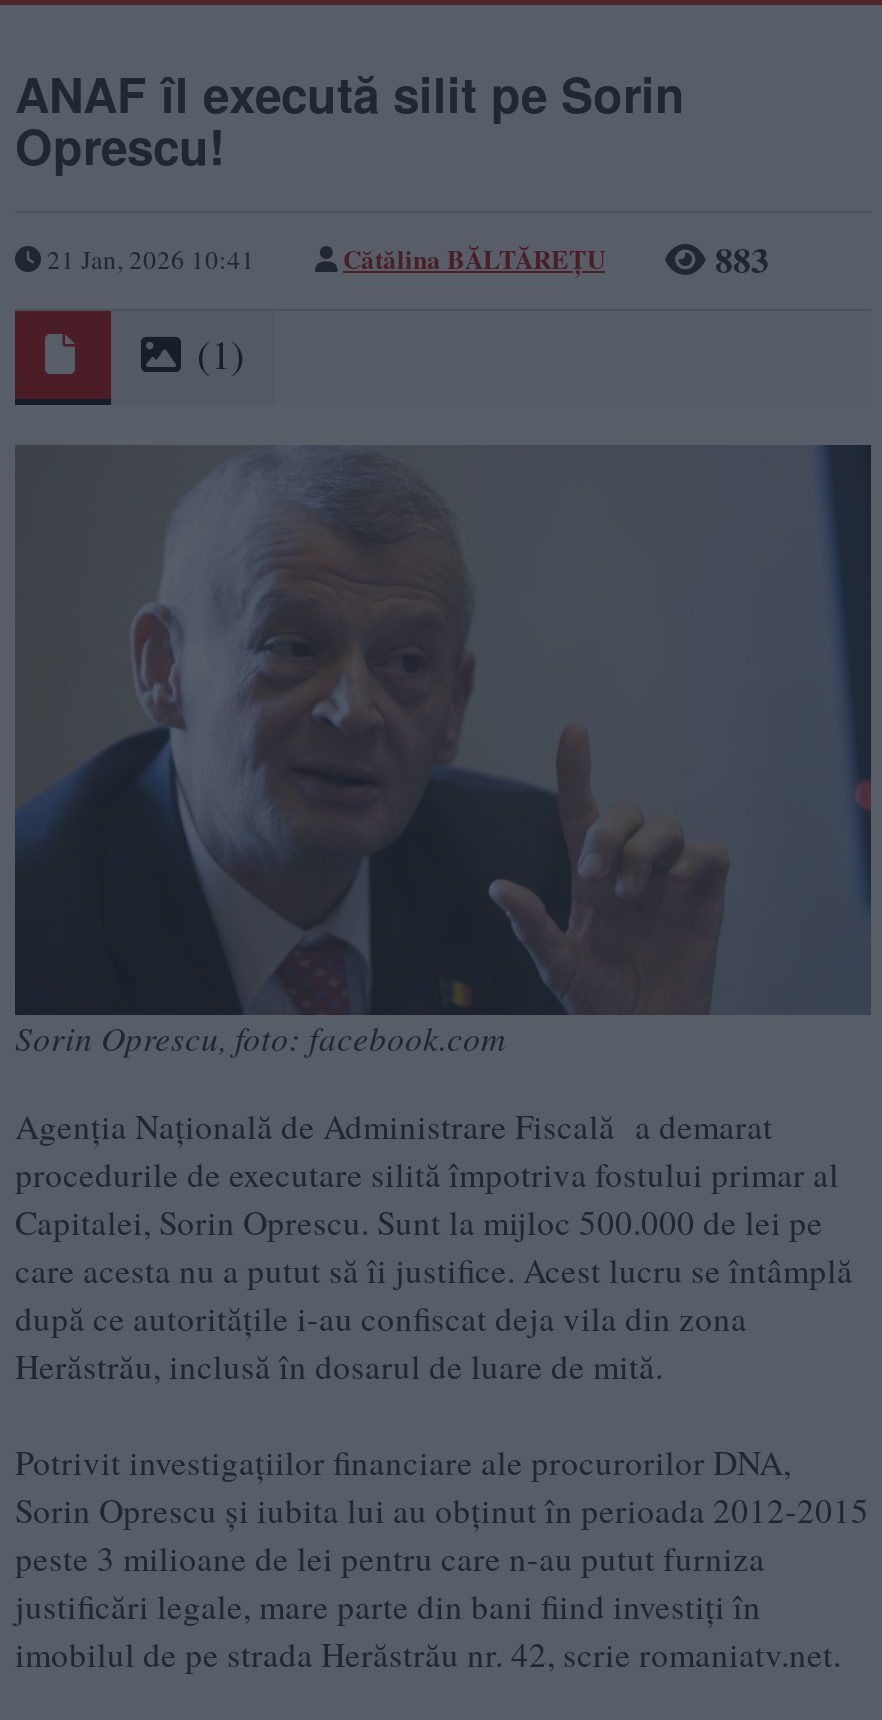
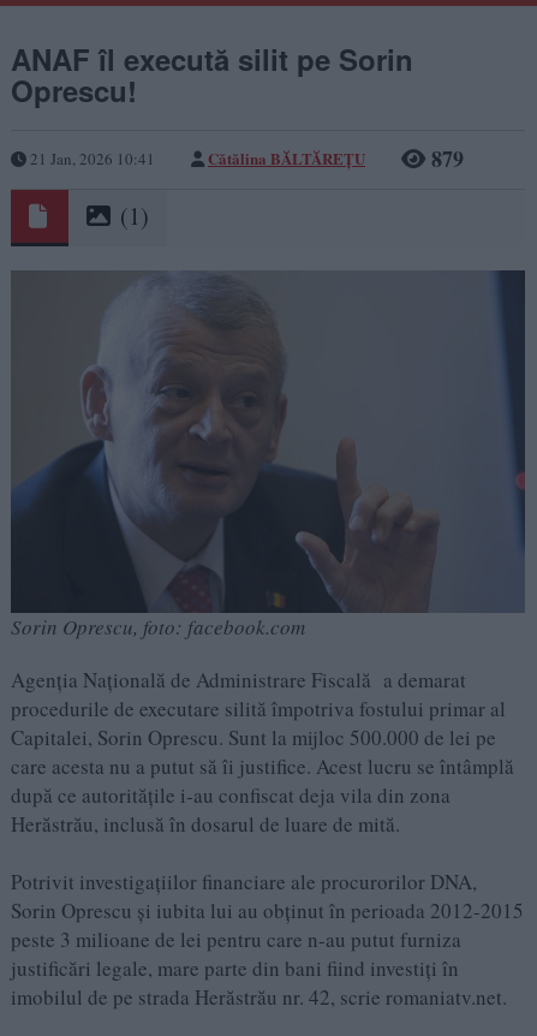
- 883
+ 879
